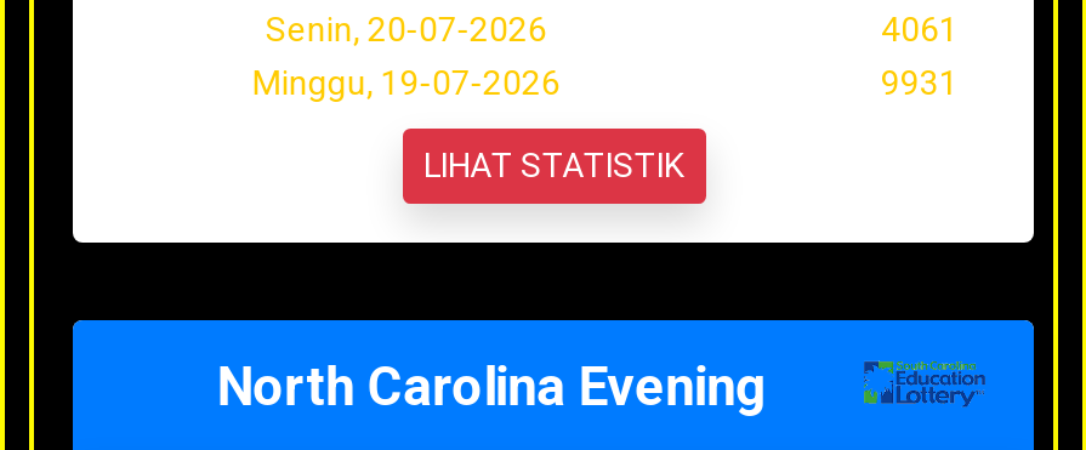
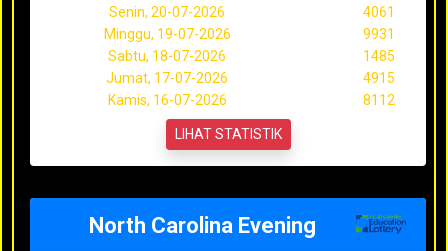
+ Sabtu, 18-07-2026
+ 1485
+ Jumat, 17-07-2026
+ 4915
+ Kamis, 16-07-2026
+ 8112
